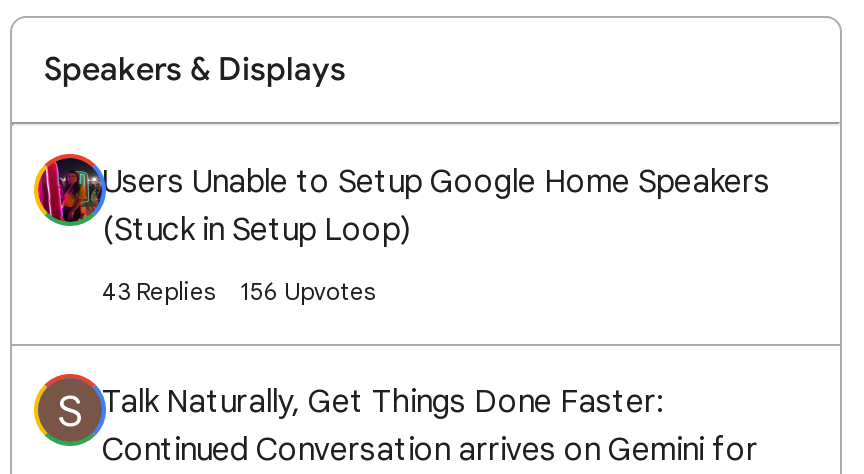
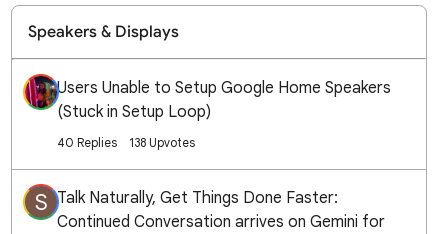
- 43 Replies
+ 40 Replies

- 156 Upvotes
+ 138 Upvotes
